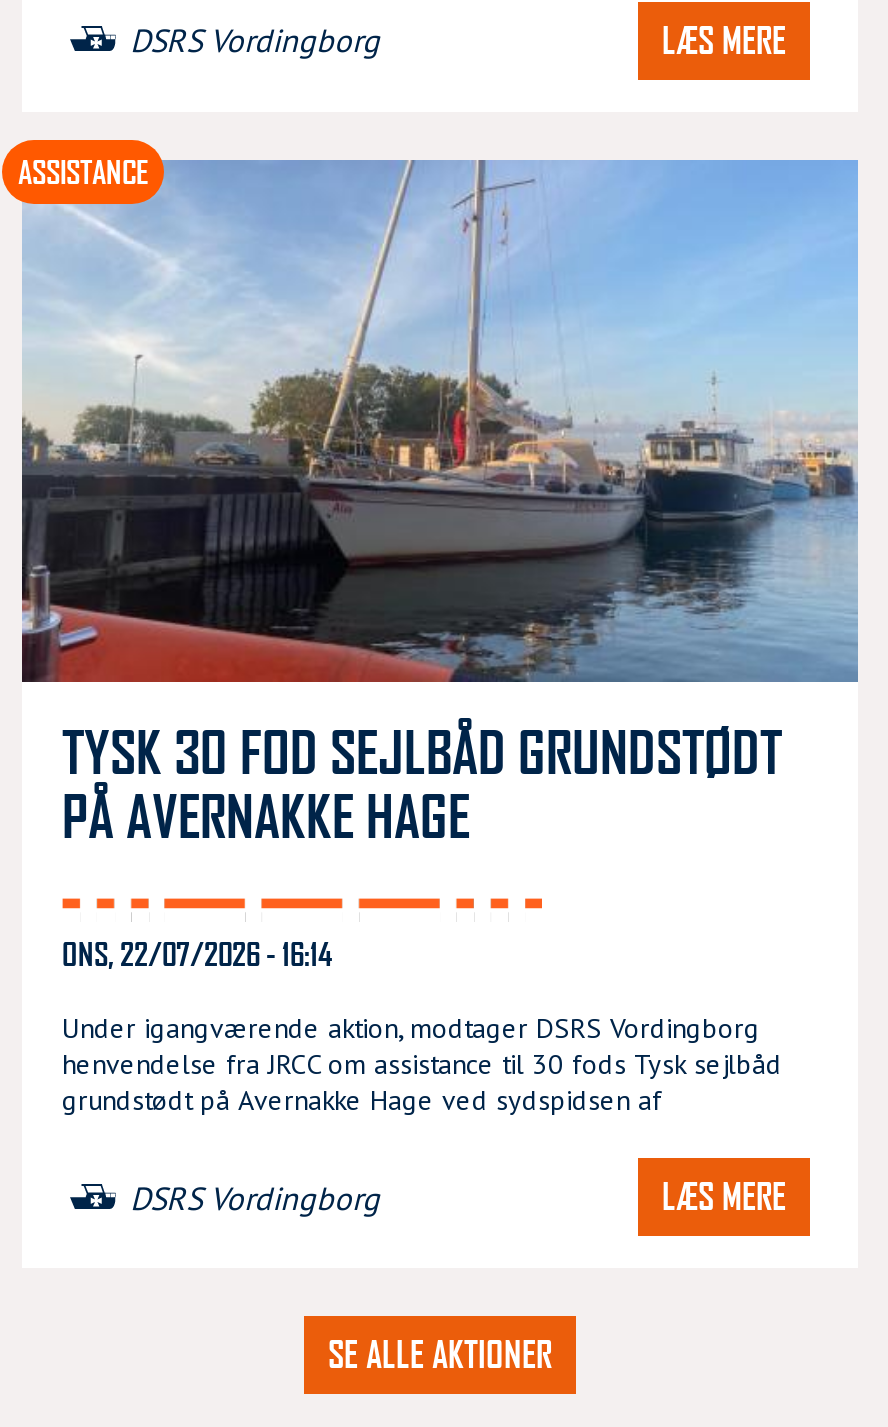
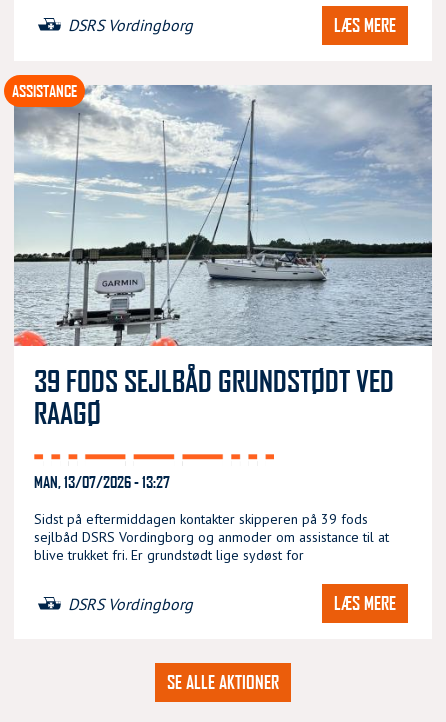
- [image]
- TYSK 30 FOD SEJLBÅD GRUNDSTØDT
- PÅ AVERNAKKE HAGE
+ [image]
+ 39 FODS SEJLBÅD GRUNDSTØDT VED
+ RAAGØ

- ONS, 22/07/2026 - 16:14
+ MAN, 13/07/2026 - 13:27

- Under igangværende aktion, modtager DSRS Vordingborg
- henvendelse fra JRCC om assistance til 30 fods Tysk sejlbåd
- grundstødt på Avernakke Hage ved sydspidsen af
+ Sidst på eftermiddagen kontakter skipperen på 39 fods
+ sejlbåd DSRS Vordingborg og anmoder om assistance til at
+ blive trukket fri. Er grundstødt lige sydøst for
